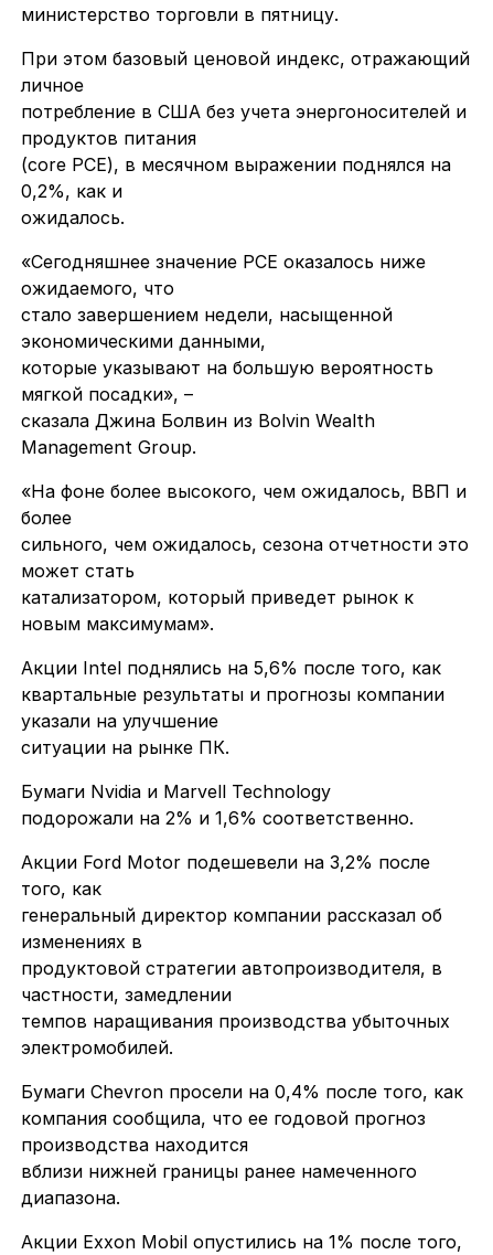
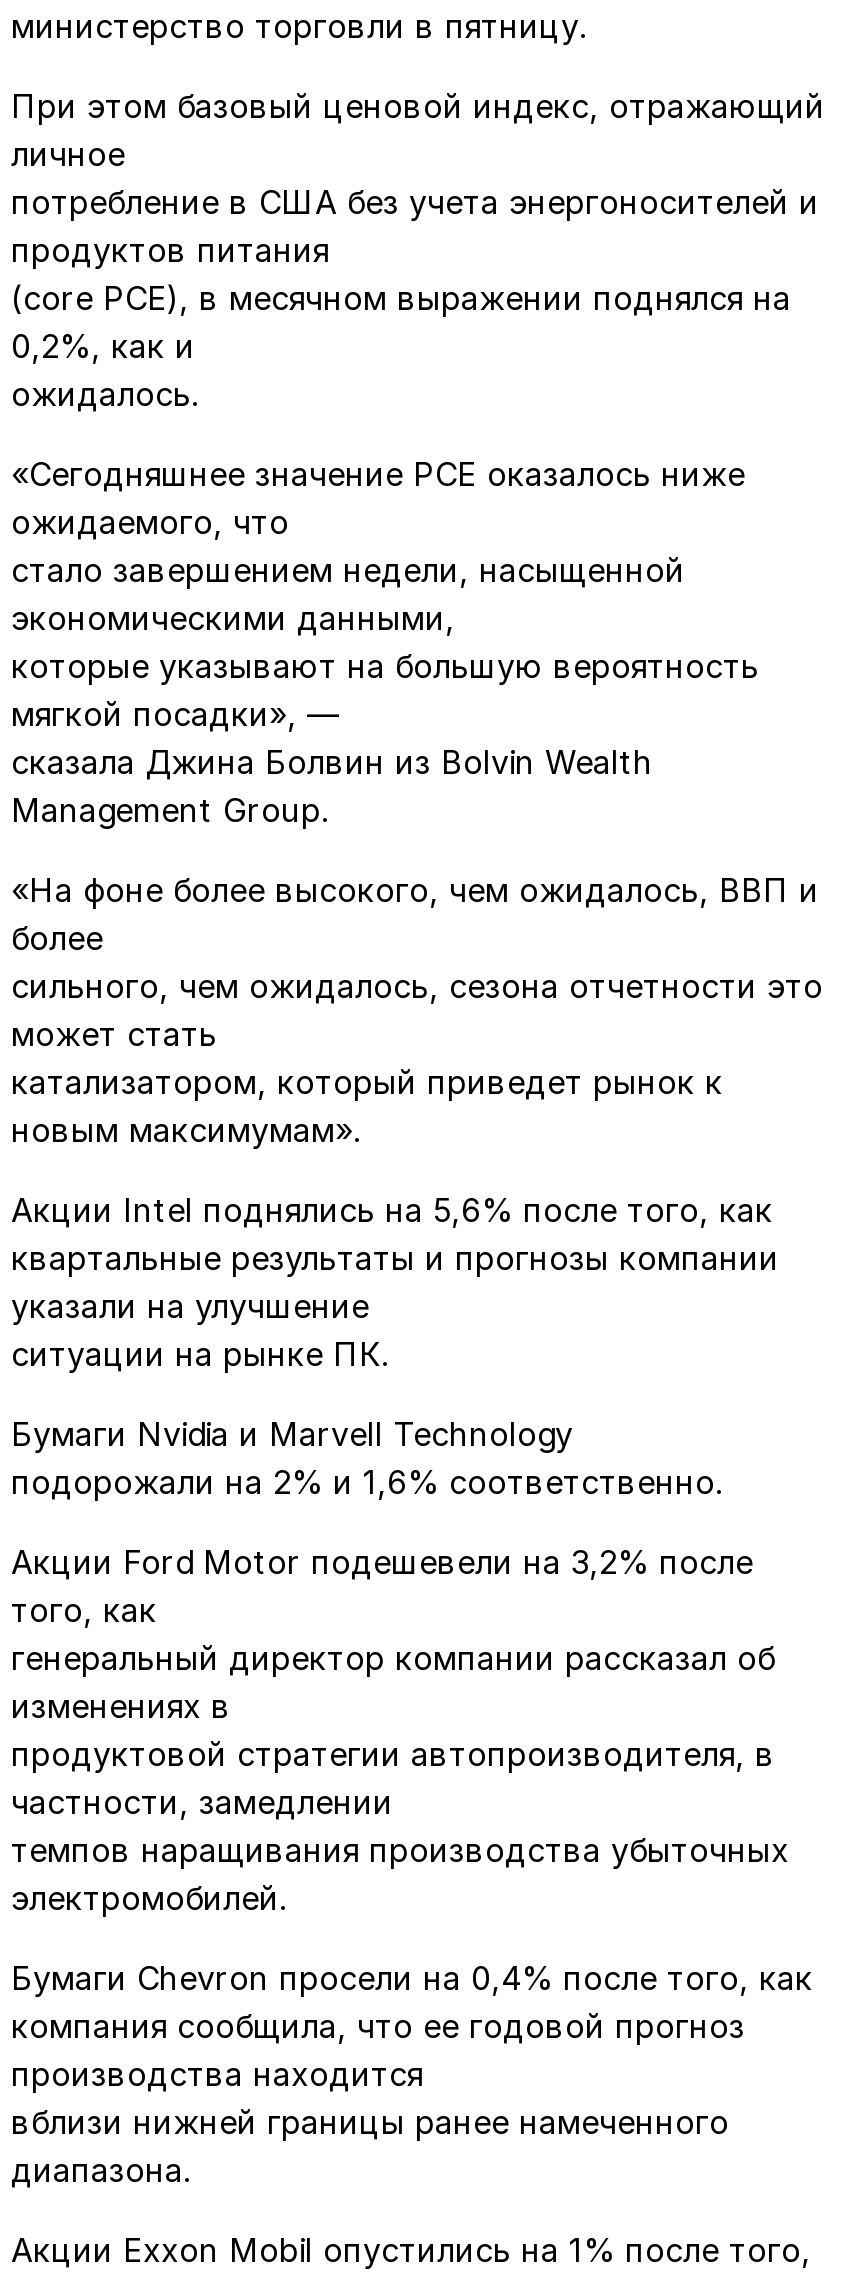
- мягкой посадки», –
+ мягкой посадки», —
